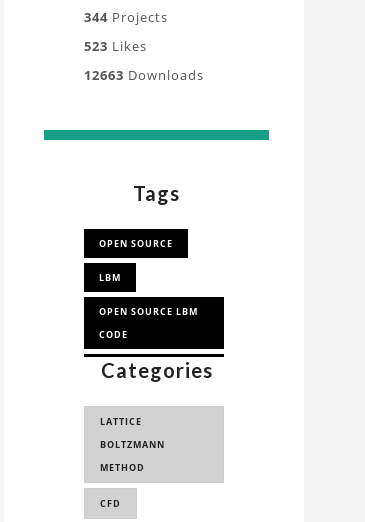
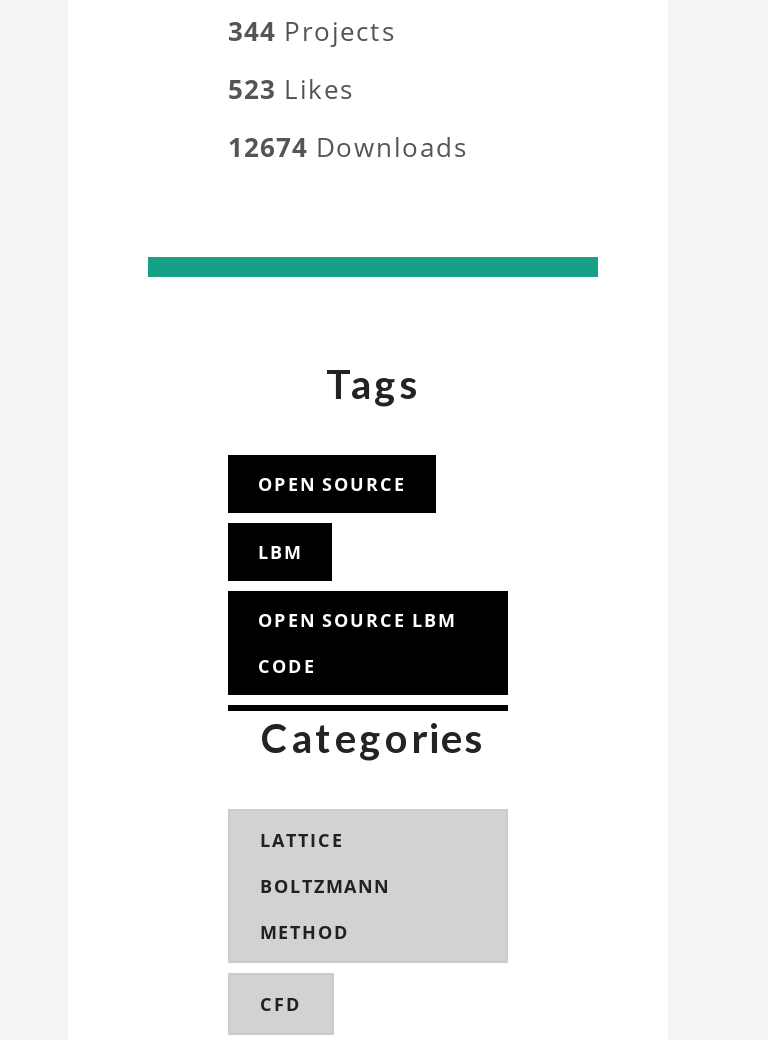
- 12663 Downloads
+ 12674 Downloads
